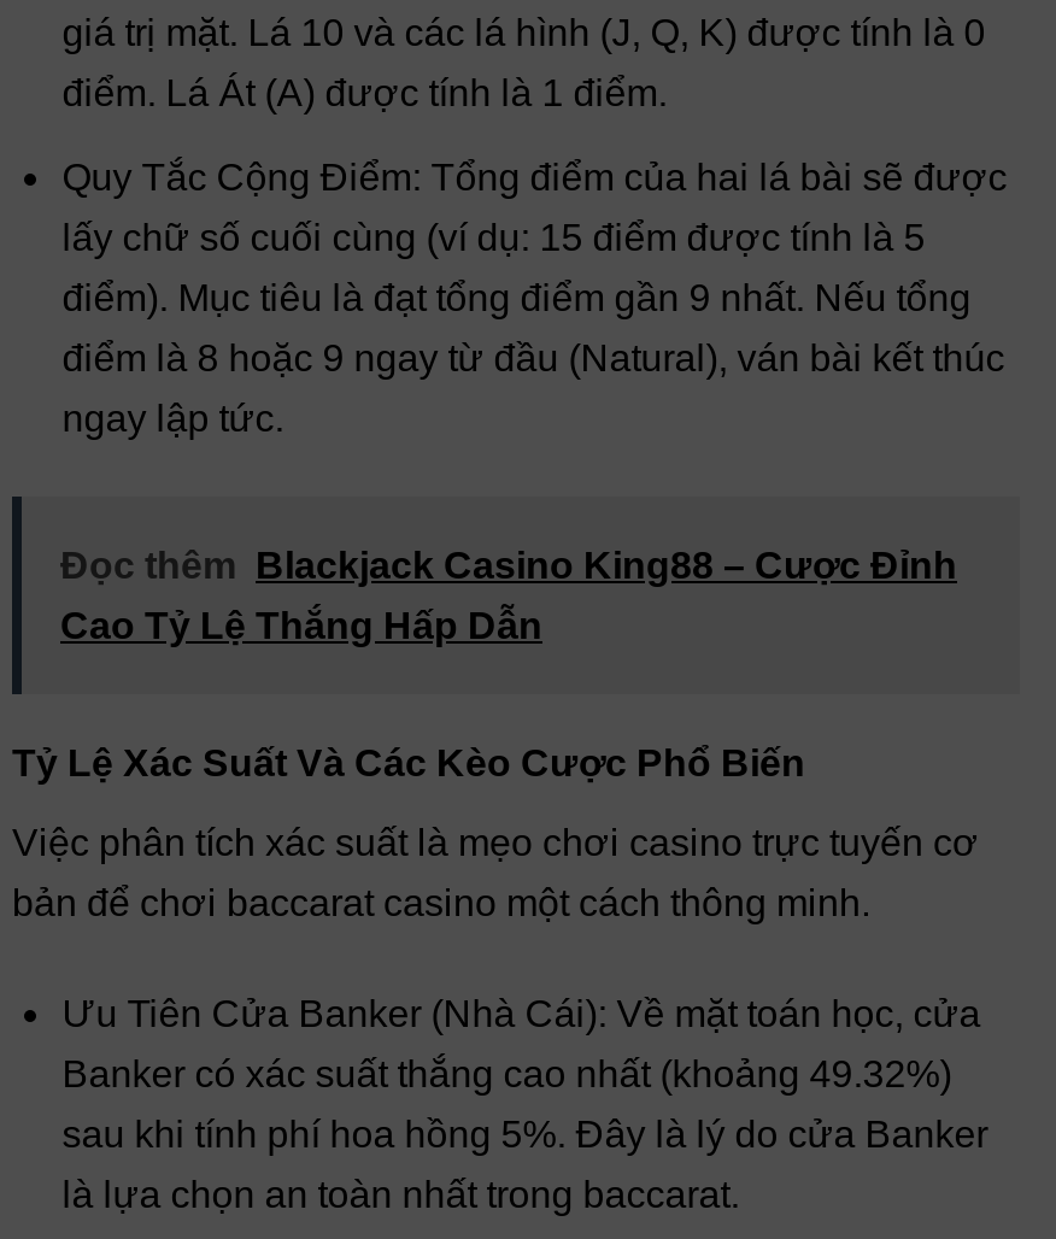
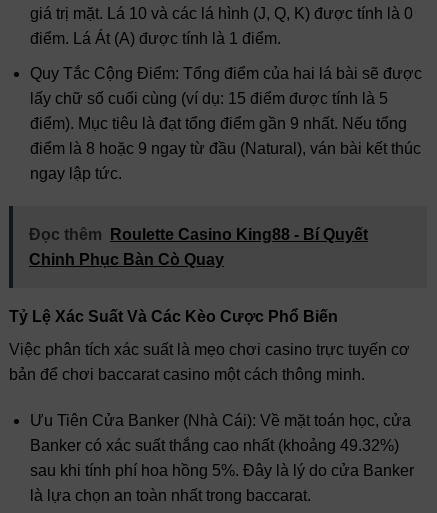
- Đọc thêm Blackjack Casino King88 – Cược Đỉnh
+ Đọc thêm Roulette Casino King88 - Bí Quyết

- Cao Tỷ Lệ Thắng Hấp Dẫn
+ Chinh Phục Bàn Cò Quay
